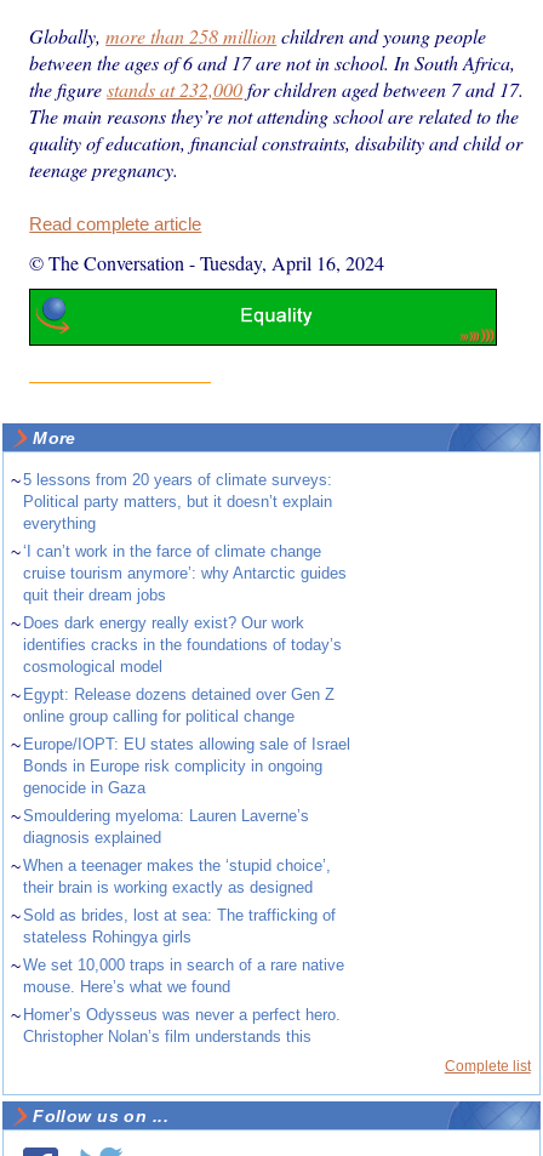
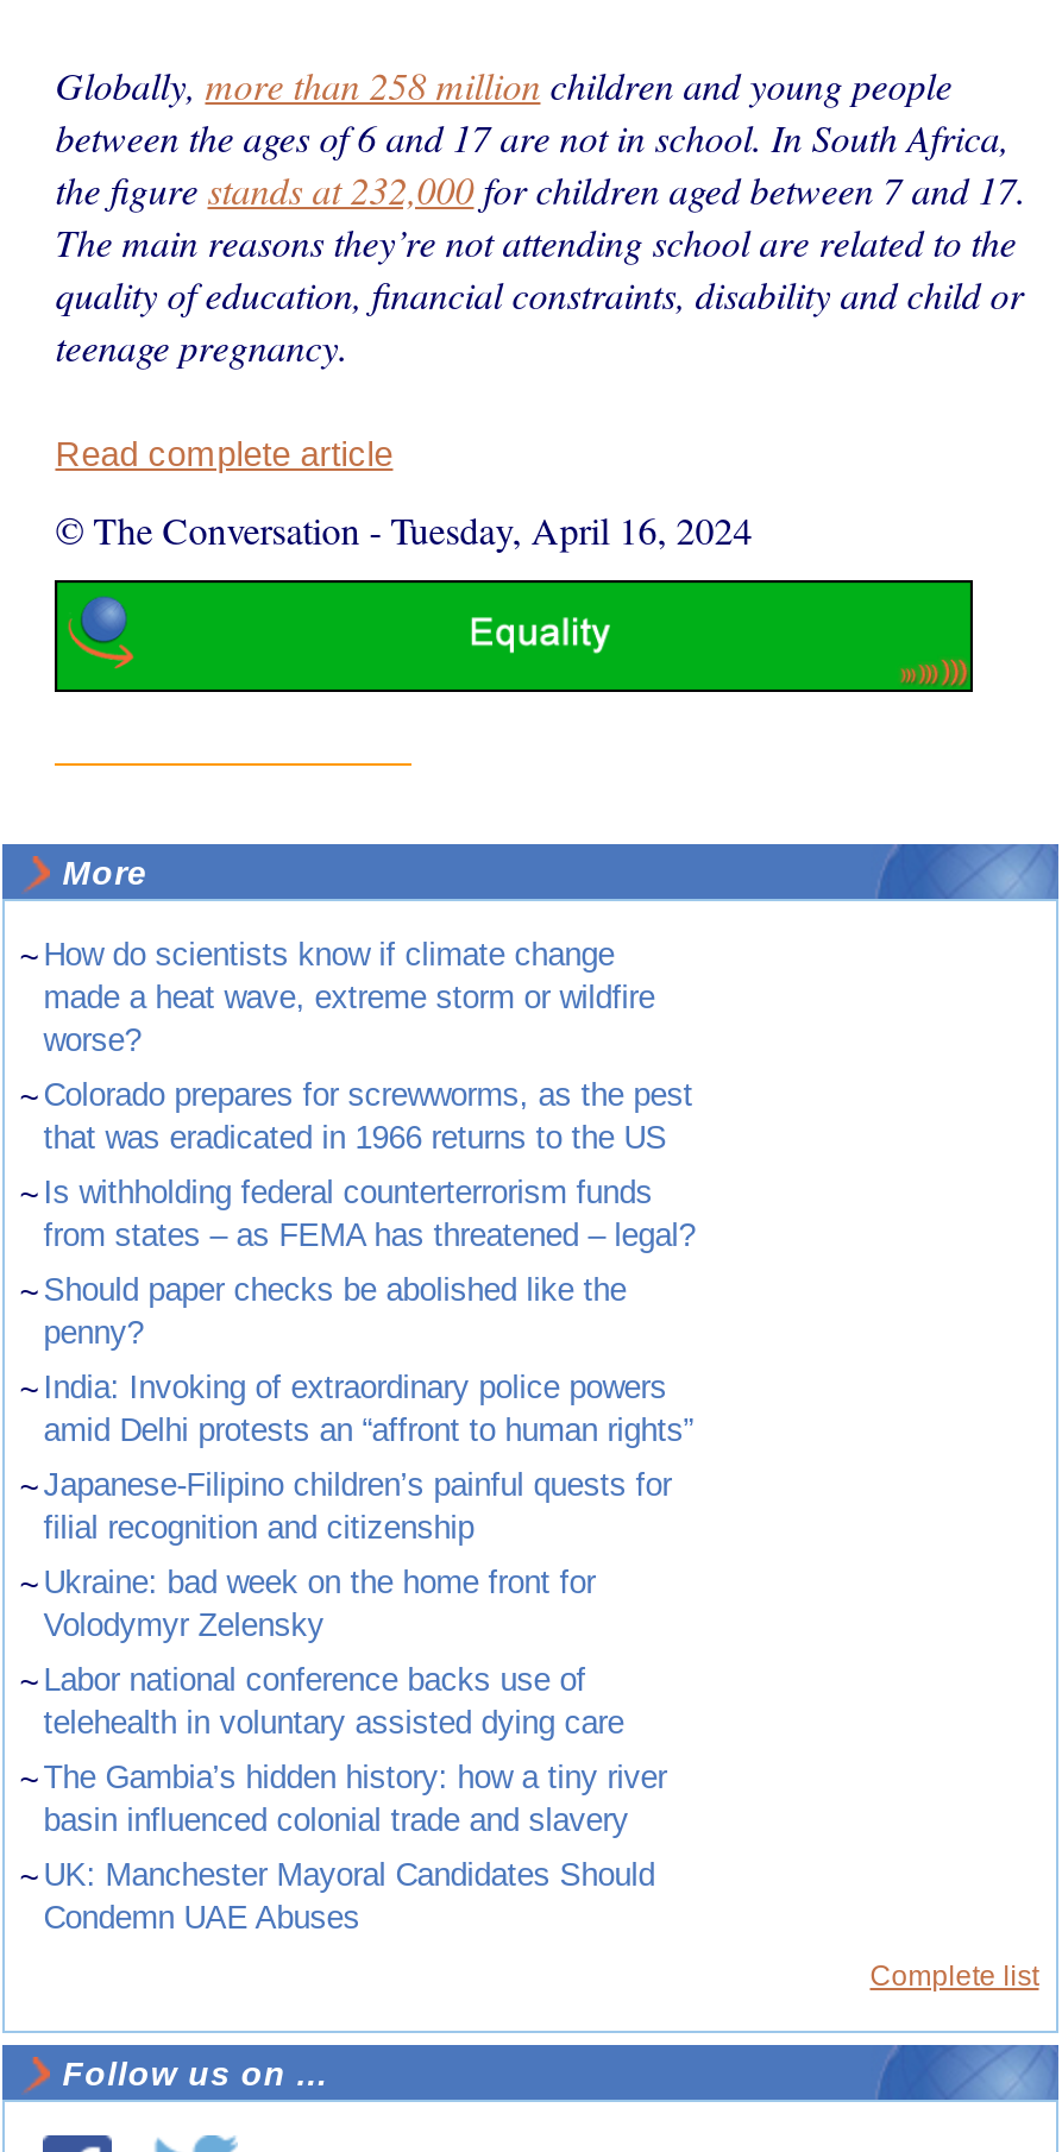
- ~ 5 lessons from 20 years of climate surveys:
- Political party matters, but it doesn’t explain
- everything
+ ~ How do scientists know if climate change
+ made a heat wave, extreme storm or wildfire
+ worse?

- ~ ‘I can’t work in the farce of climate change
- cruise tourism anymore’: why Antarctic guides
- quit their dream jobs
+ ~ Colorado prepares for screwworms, as the pest
+ that was eradicated in 1966 returns to the US

- ~ Does dark energy really exist? Our work
- identifies cracks in the foundations of today’s
- cosmological model
+ ~ Is withholding federal counterterrorism funds
+ from states – as FEMA has threatened – legal?

- ~ Egypt: Release dozens detained over Gen Z
- online group calling for political change
+ ~ Should paper checks be abolished like the
+ penny?

- ~ Europe/IOPT: EU states allowing sale of Israel
- Bonds in Europe risk complicity in ongoing
- genocide in Gaza
+ ~ India: Invoking of extraordinary police powers
+ amid Delhi protests an “affront to human rights”

- ~ Smouldering myeloma: Lauren Laverne’s
- diagnosis explained
+ ~ Japanese-Filipino children’s painful quests for
+ filial recognition and citizenship

- ~ When a teenager makes the ‘stupid choice’,
- their brain is working exactly as designed
+ ~ Ukraine: bad week on the home front for
+ Volodymyr Zelensky

- ~ Sold as brides, lost at sea: The trafficking of
- stateless Rohingya girls
+ ~ Labor national conference backs use of
+ telehealth in voluntary assisted dying care

- ~ We set 10,000 traps in search of a rare native
- mouse. Here’s what we found
+ ~ The Gambia’s hidden history: how a tiny river
+ basin influenced colonial trade and slavery

- ~ Homer’s Odysseus was never a perfect hero.
- Christopher Nolan’s film understands this
+ ~ UK: Manchester Mayoral Candidates Should
+ Condemn UAE Abuses
